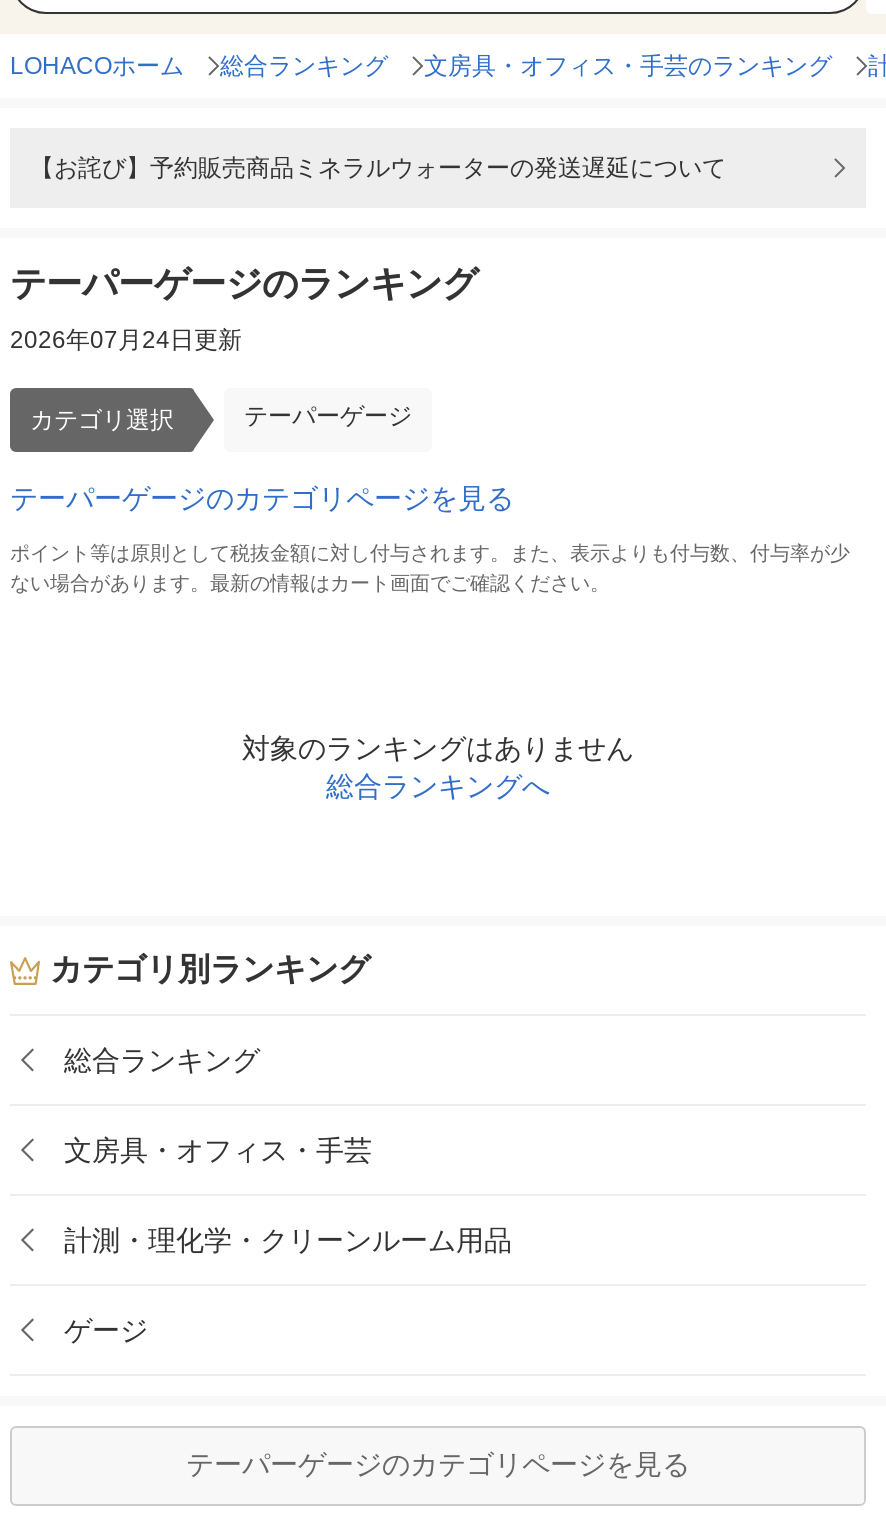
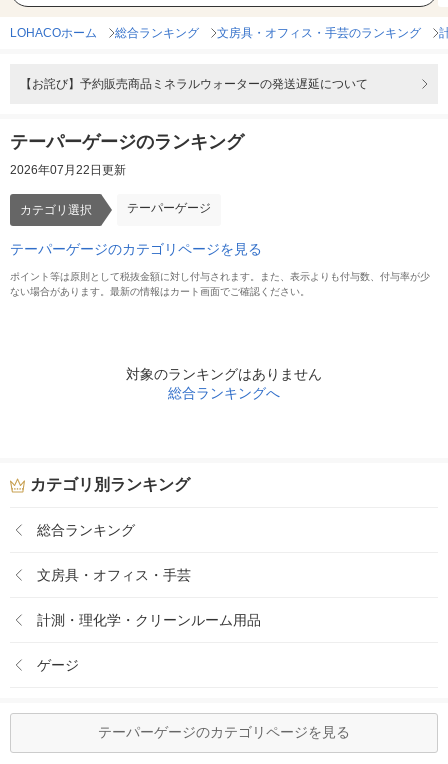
- 2026年07月24日更新
+ 2026年07月22日更新
